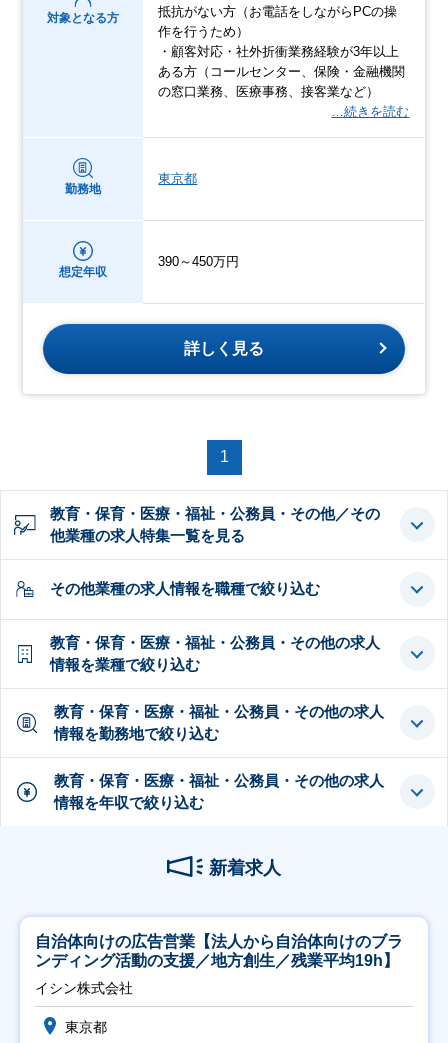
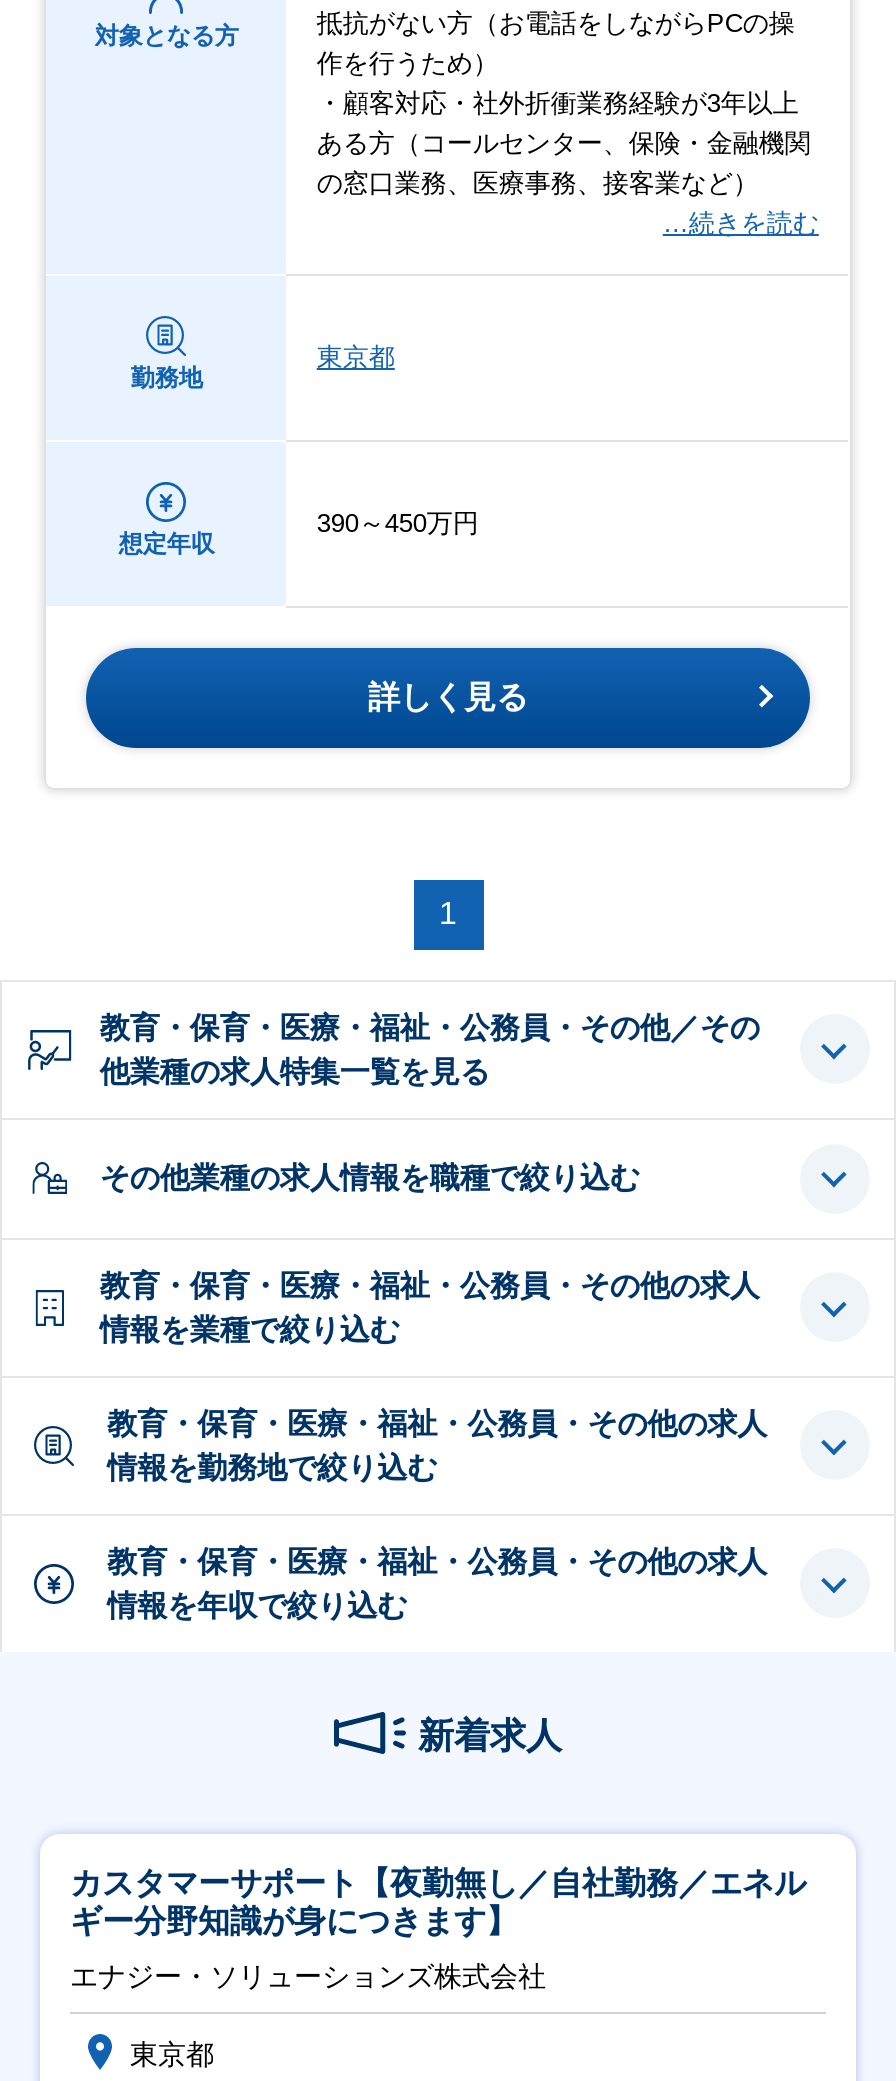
- 自治体向けの広告営業【法人から自治体向けのブラ
- ンディング活動の支援／地方創生／残業平均19h】
+ カスタマーサポート【夜勤無し／自社勤務／エネル
+ ギー分野知識が身につきます】

- イシン株式会社
+ エナジー・ソリューションズ株式会社
